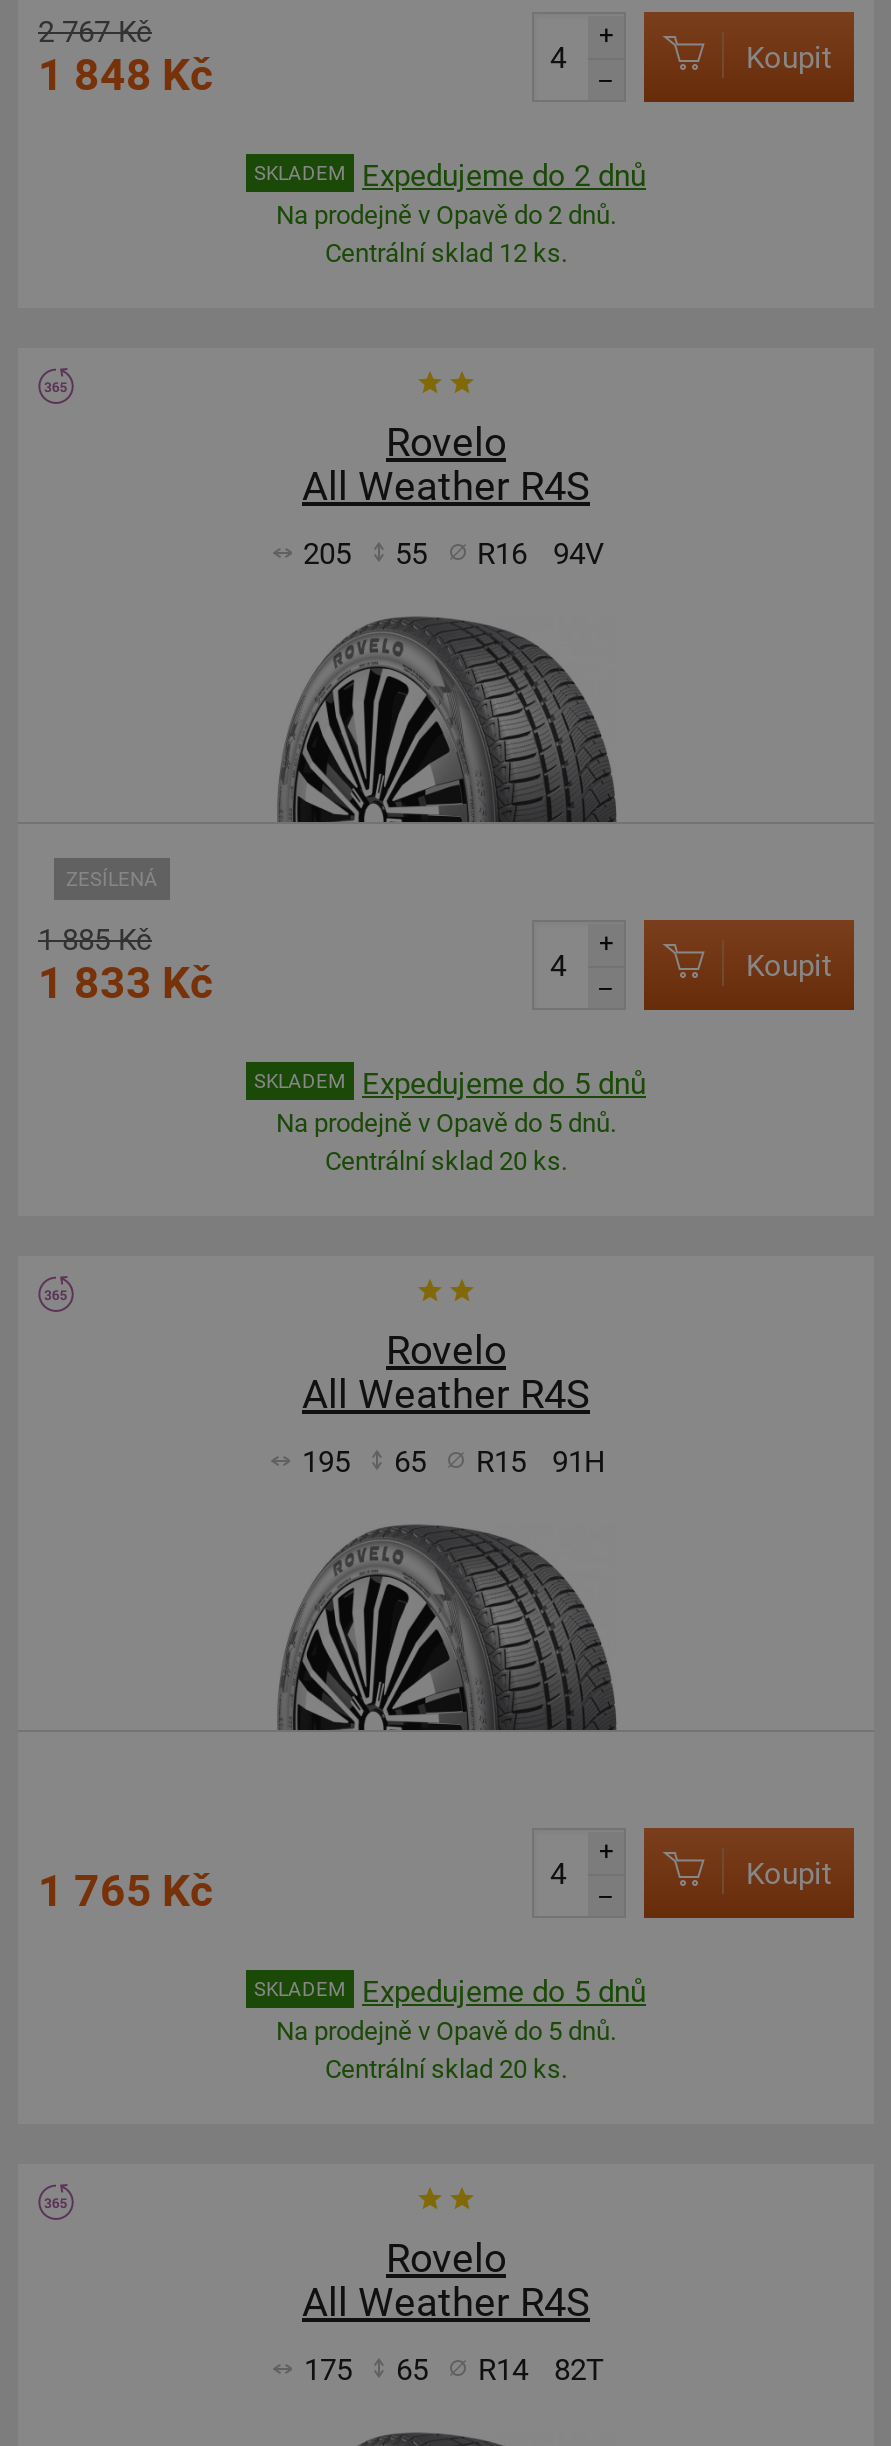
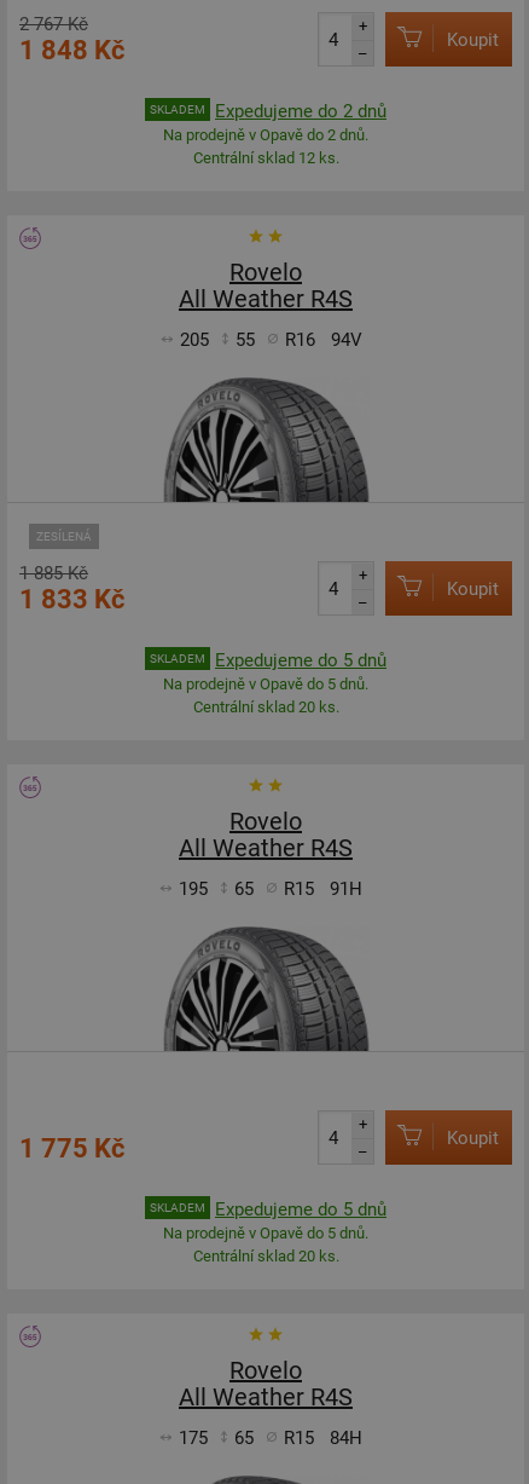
- 1 765 Kč
+ 1 775 Kč

- R14
- 82T
+ R15
+ 84H
